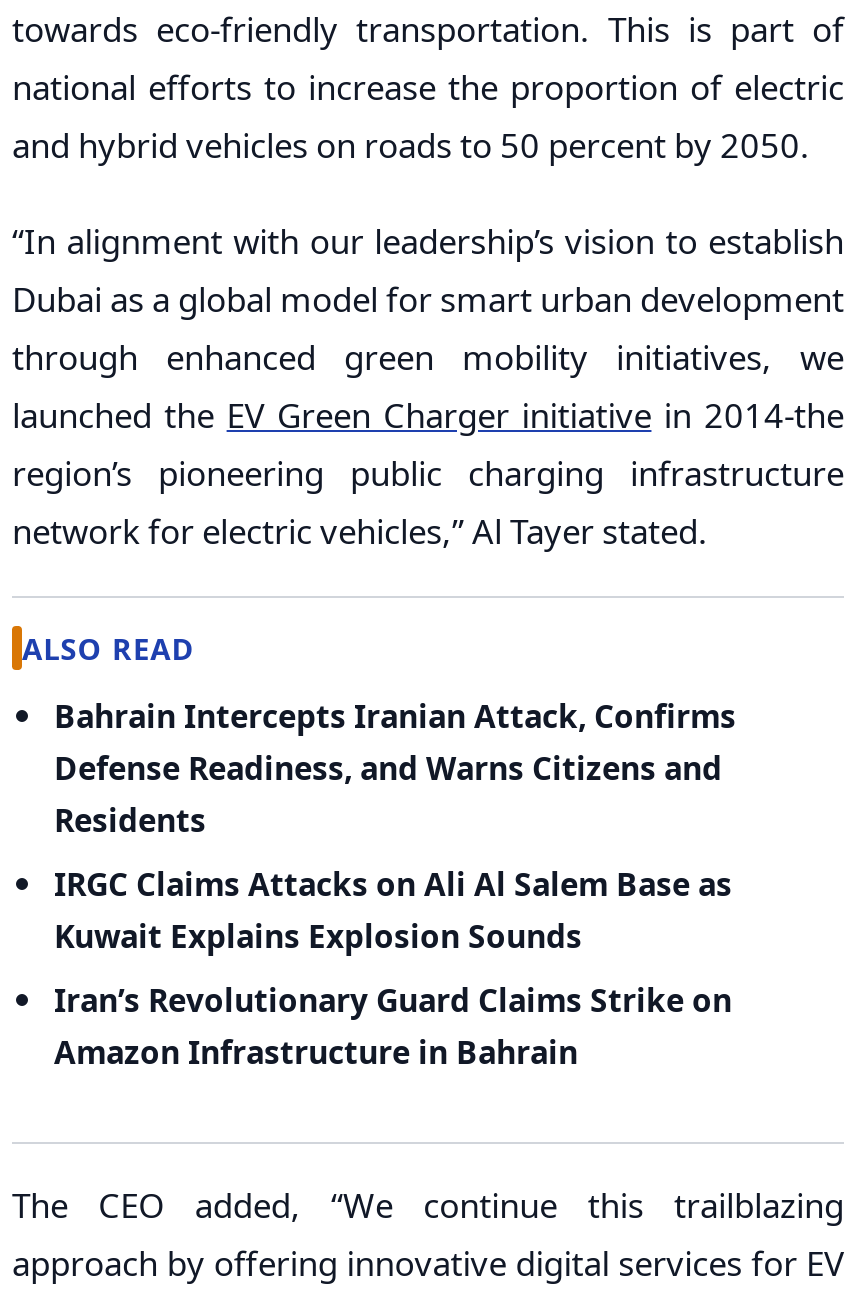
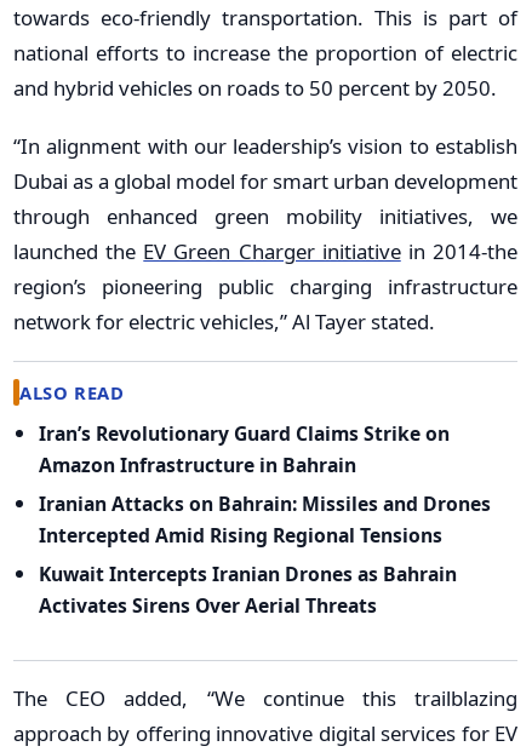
- Bahrain Intercepts Iranian Attack, Confirms
- Defense Readiness, and Warns Citizens and
- Residents
- IRGC Claims Attacks on Ali Al Salem Base as
- Kuwait Explains Explosion Sounds

moved up: Iran’s Revolutionary Guard Claims Strike on | Amazon Infrastructure in Bahrain

+ Iranian Attacks on Bahrain: Missiles and Drones
+ Intercepted Amid Rising Regional Tensions
+ Kuwait Intercepts Iranian Drones as Bahrain
+ Activates Sirens Over Aerial Threats
